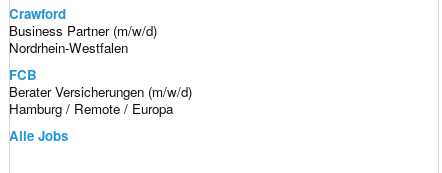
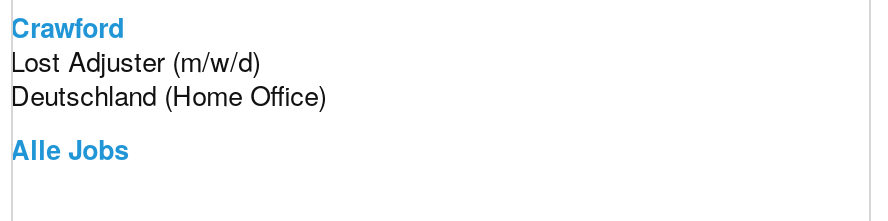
- Business Partner (m/w/d)
- Nordrhein-Westfalen
- FCB
- Berater Versicherungen (m/w/d)
- Hamburg / Remote / Europa
+ Lost Adjuster (m/w/d)
+ Deutschland (Home Office)
